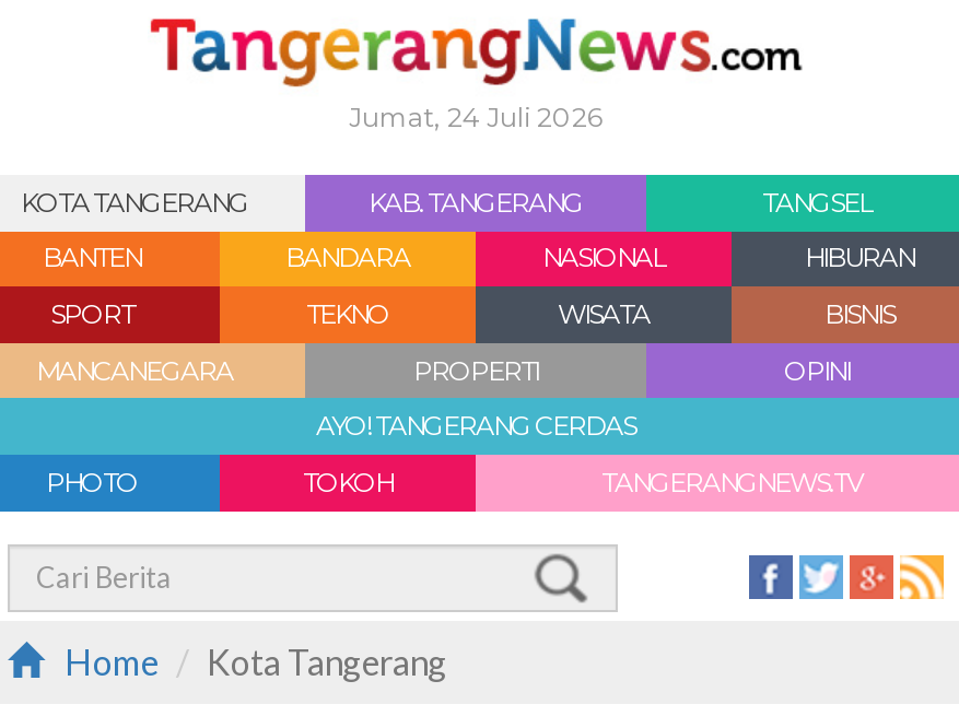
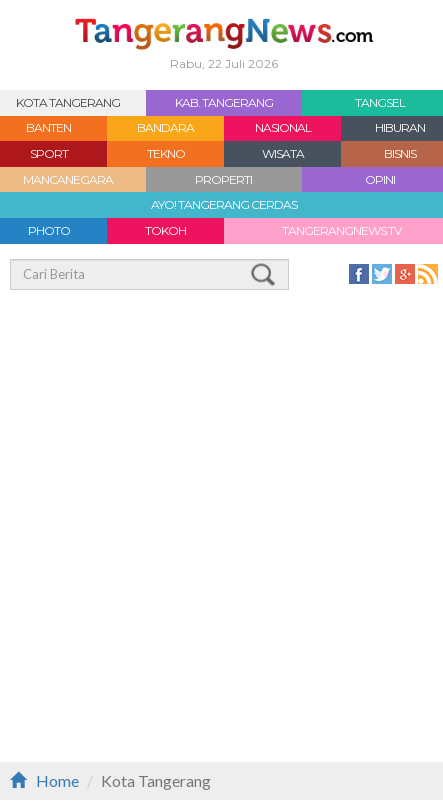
- Jumat, 24 Juli 2026
+ Rabu, 22 Juli 2026
